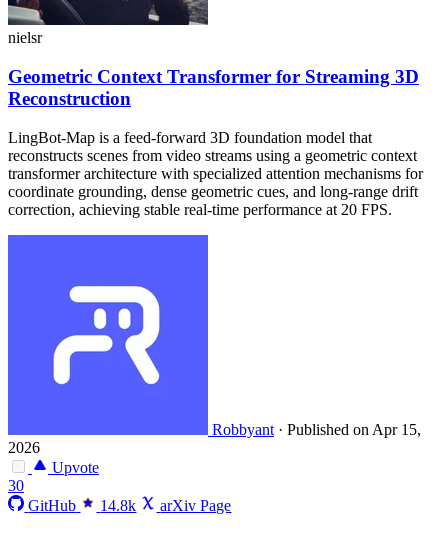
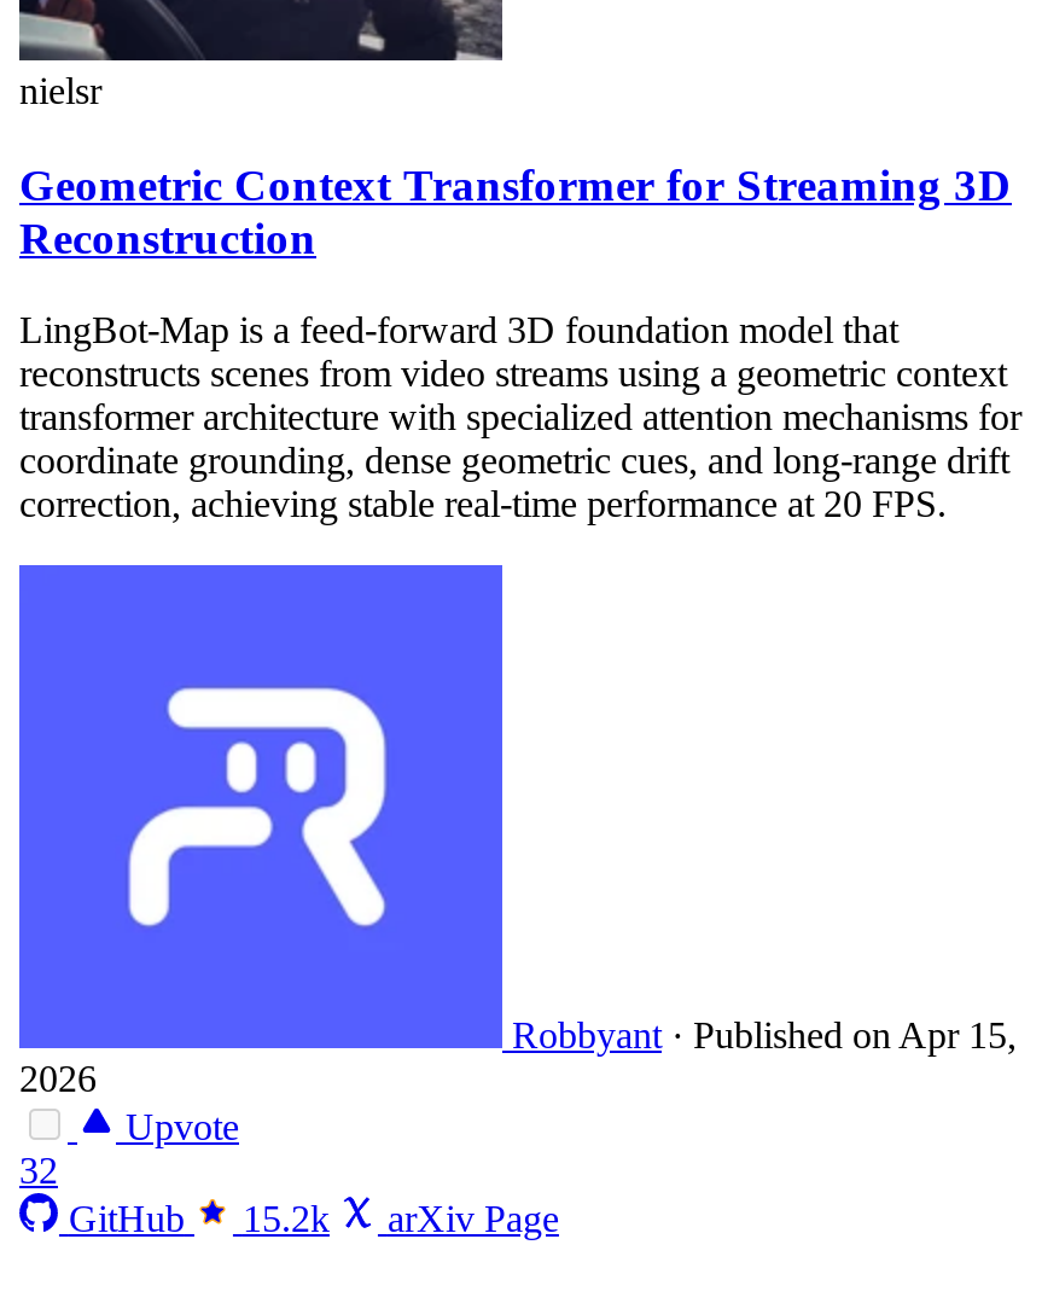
- 30
+ 32

- GitHub 14.8k arXiv Page
+ GitHub 15.2k arXiv Page
